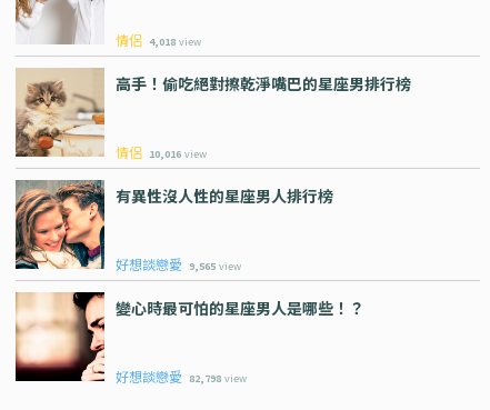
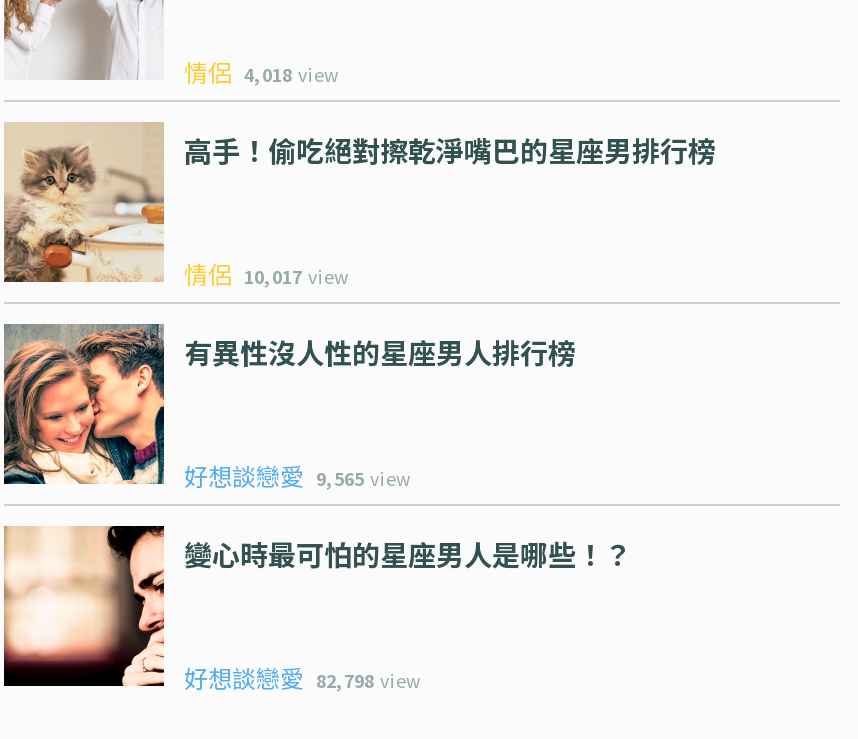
- 情侶 10,016 view
+ 情侶 10,017 view
